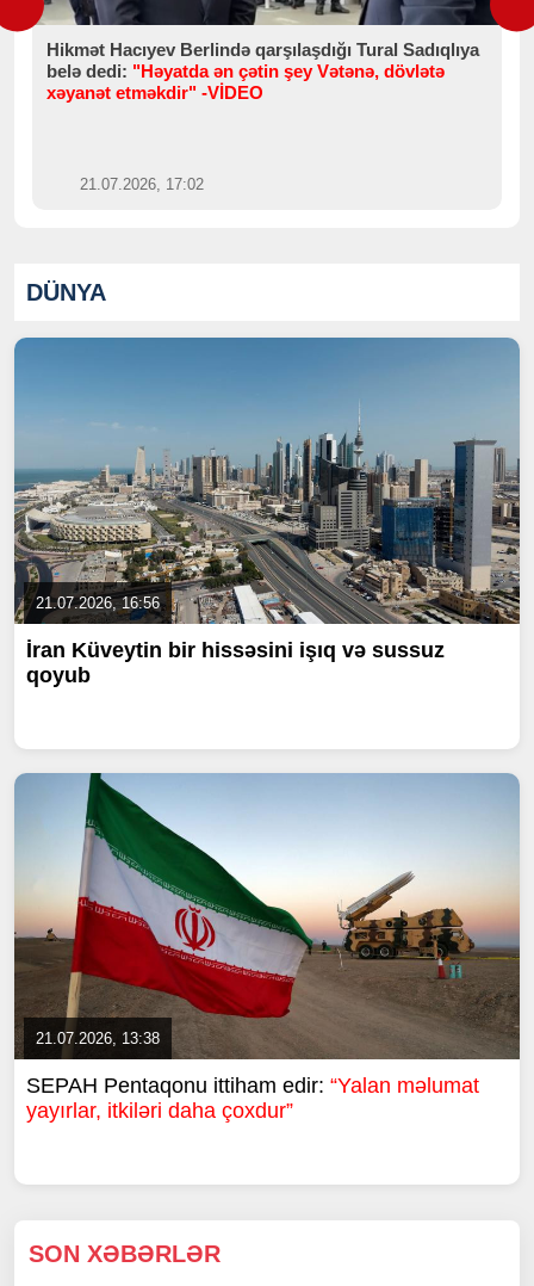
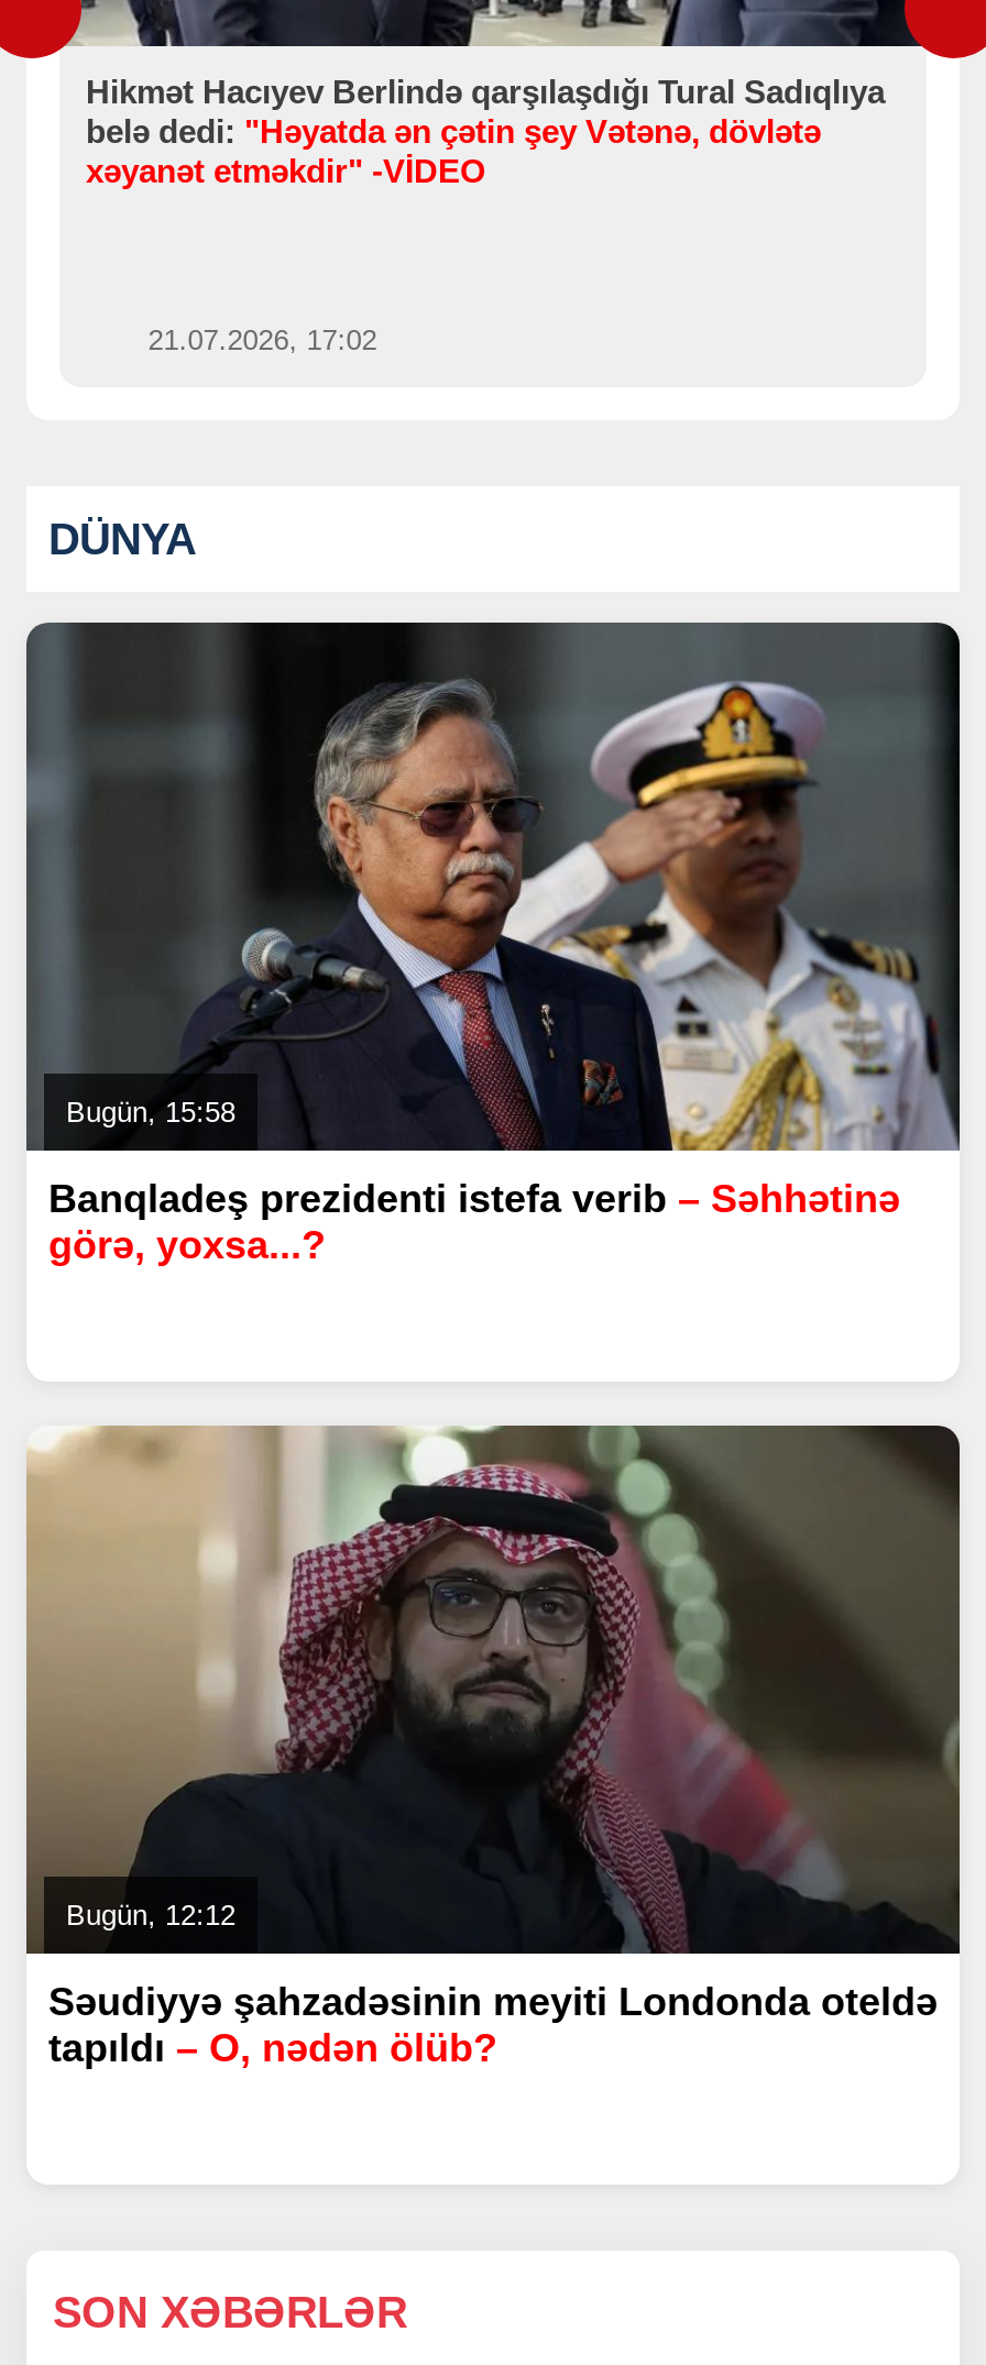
- [image]
- 21.07.2026, 16:56
+ [image]
+ Bugün, 15:58

- İran Küveytin bir hissəsini işıq və sussuz
- qoyub
+ Banqladeş prezidenti istefa verib – Səhhətinə
+ görə, yoxsa...?

- [image]
- 21.07.2026, 13:38
+ [image]
+ Bugün, 12:12

- SEPAH Pentaqonu ittiham edir: “Yalan məlumat
- yayırlar, itkiləri daha çoxdur”
+ Səudiyyə şahzadəsinin meyiti Londonda oteldə
+ tapıldı – O, nədən ölüb?
